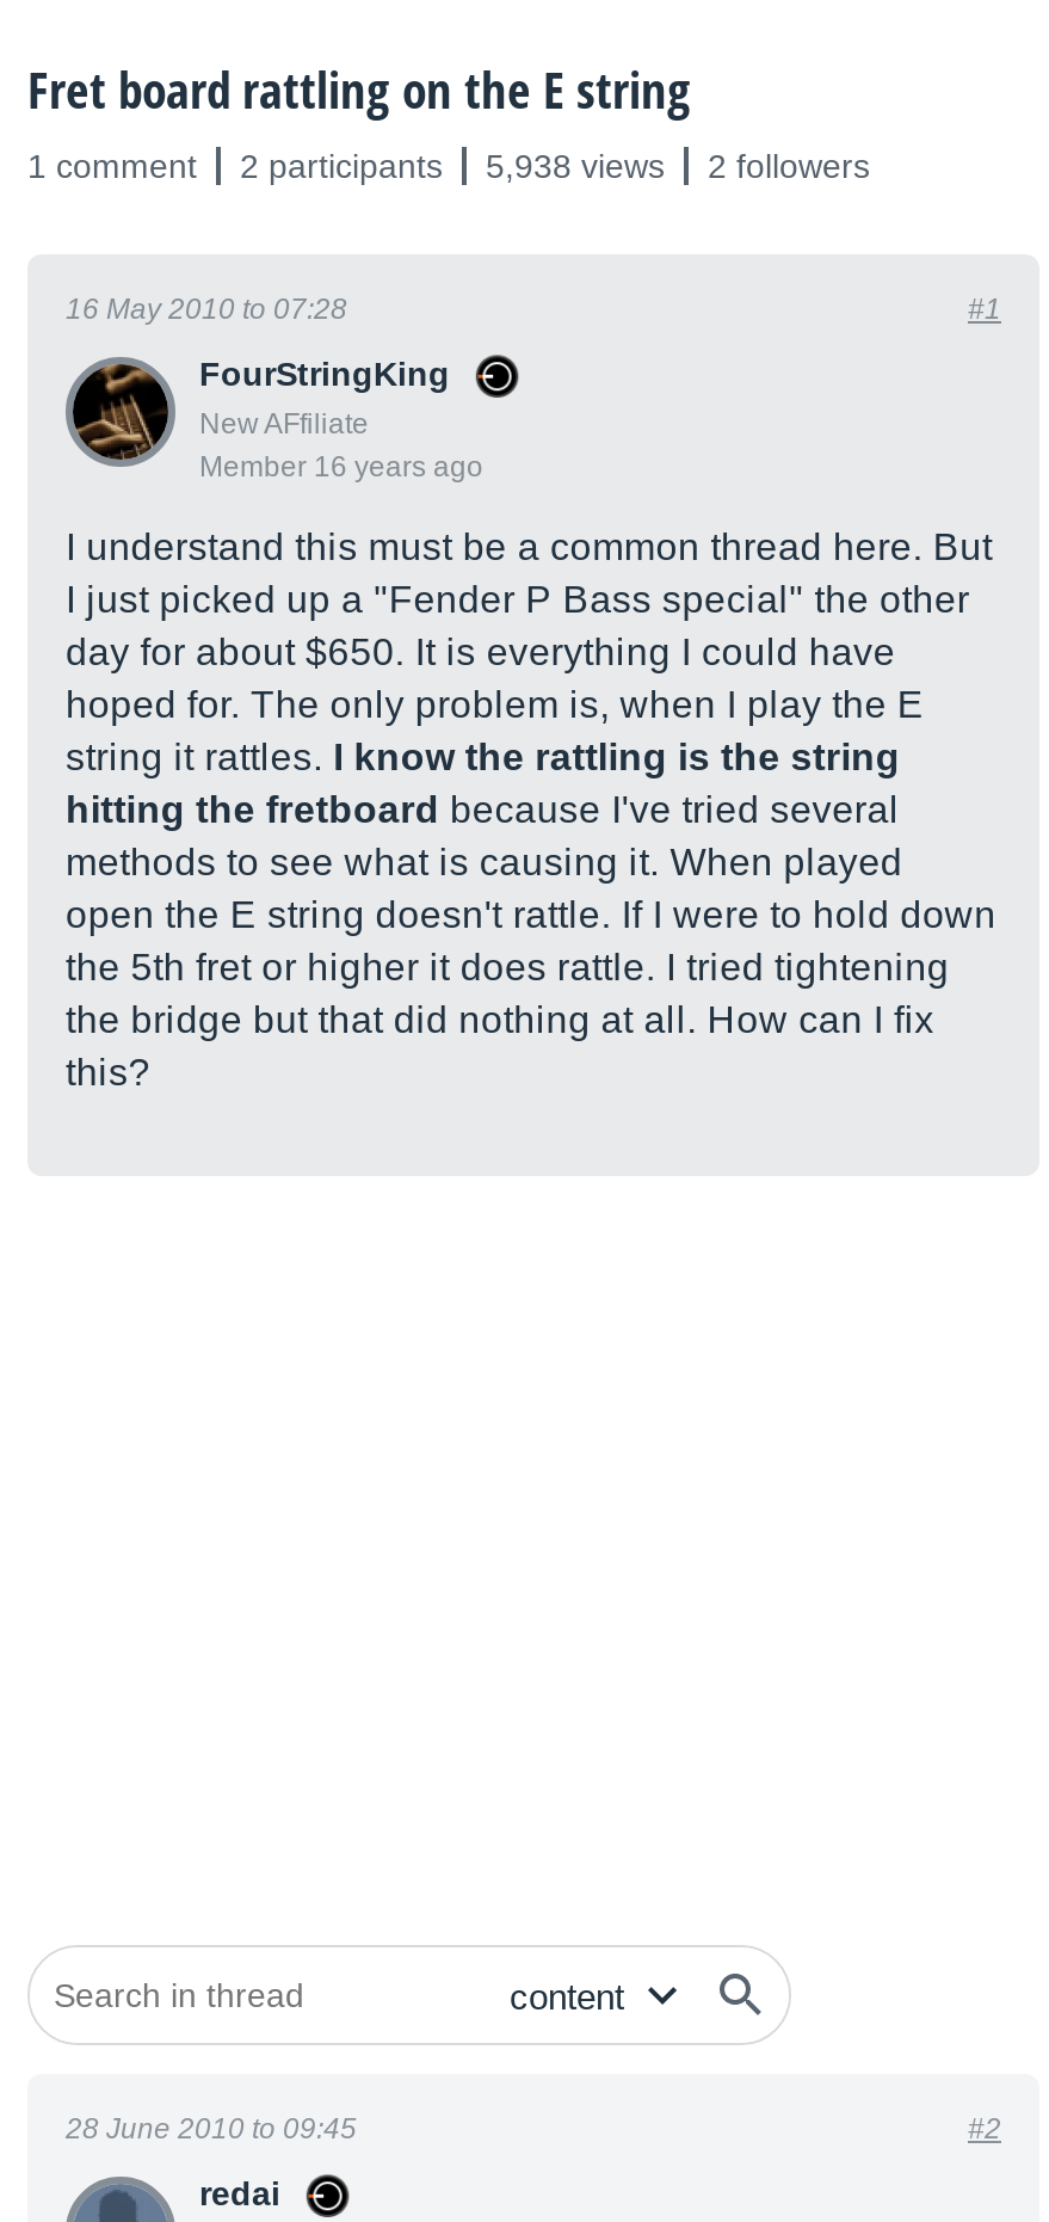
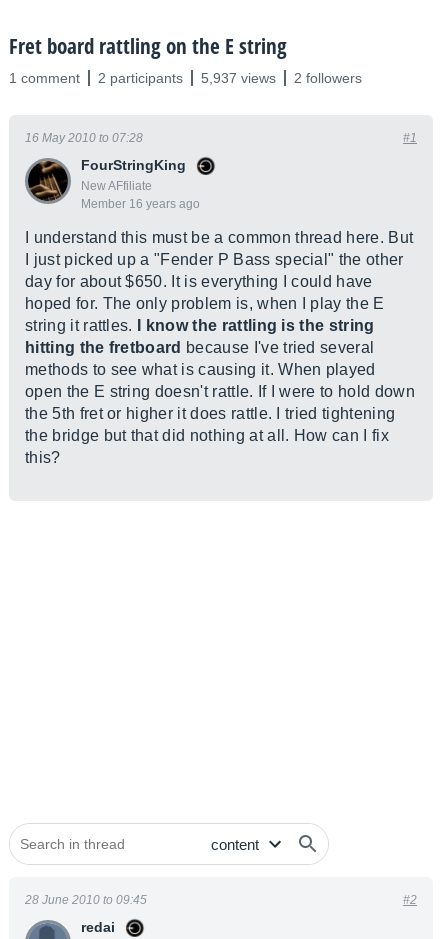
- 1 comment 2 participants 5,938 views 2 followers
+ 1 comment 2 participants 5,937 views 2 followers
